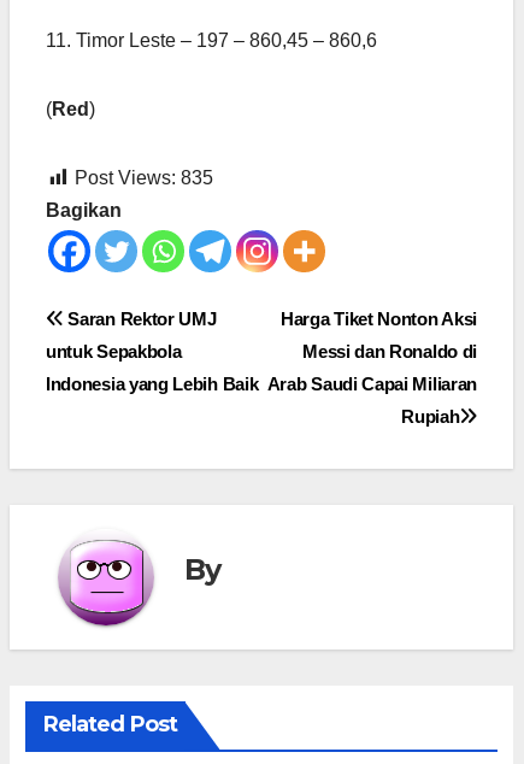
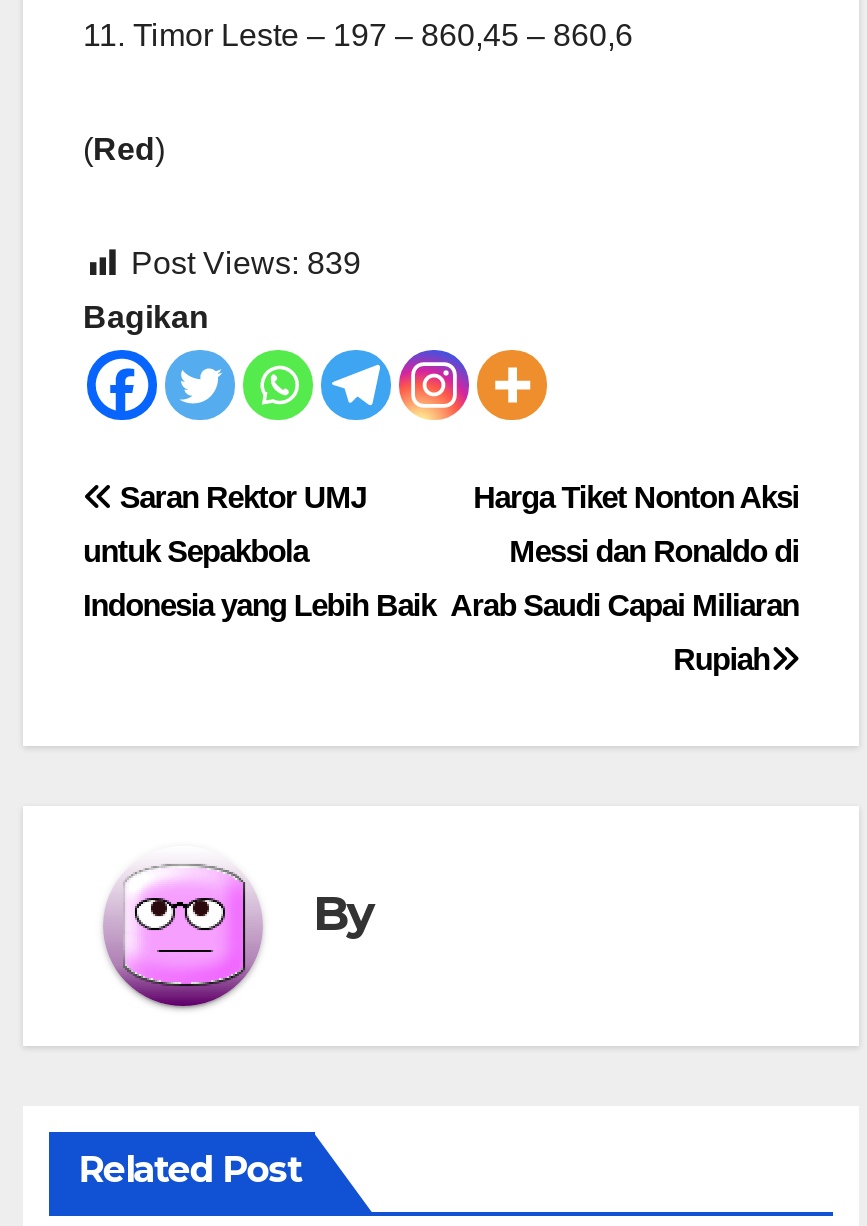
- Post Views: 835
+ Post Views: 839
